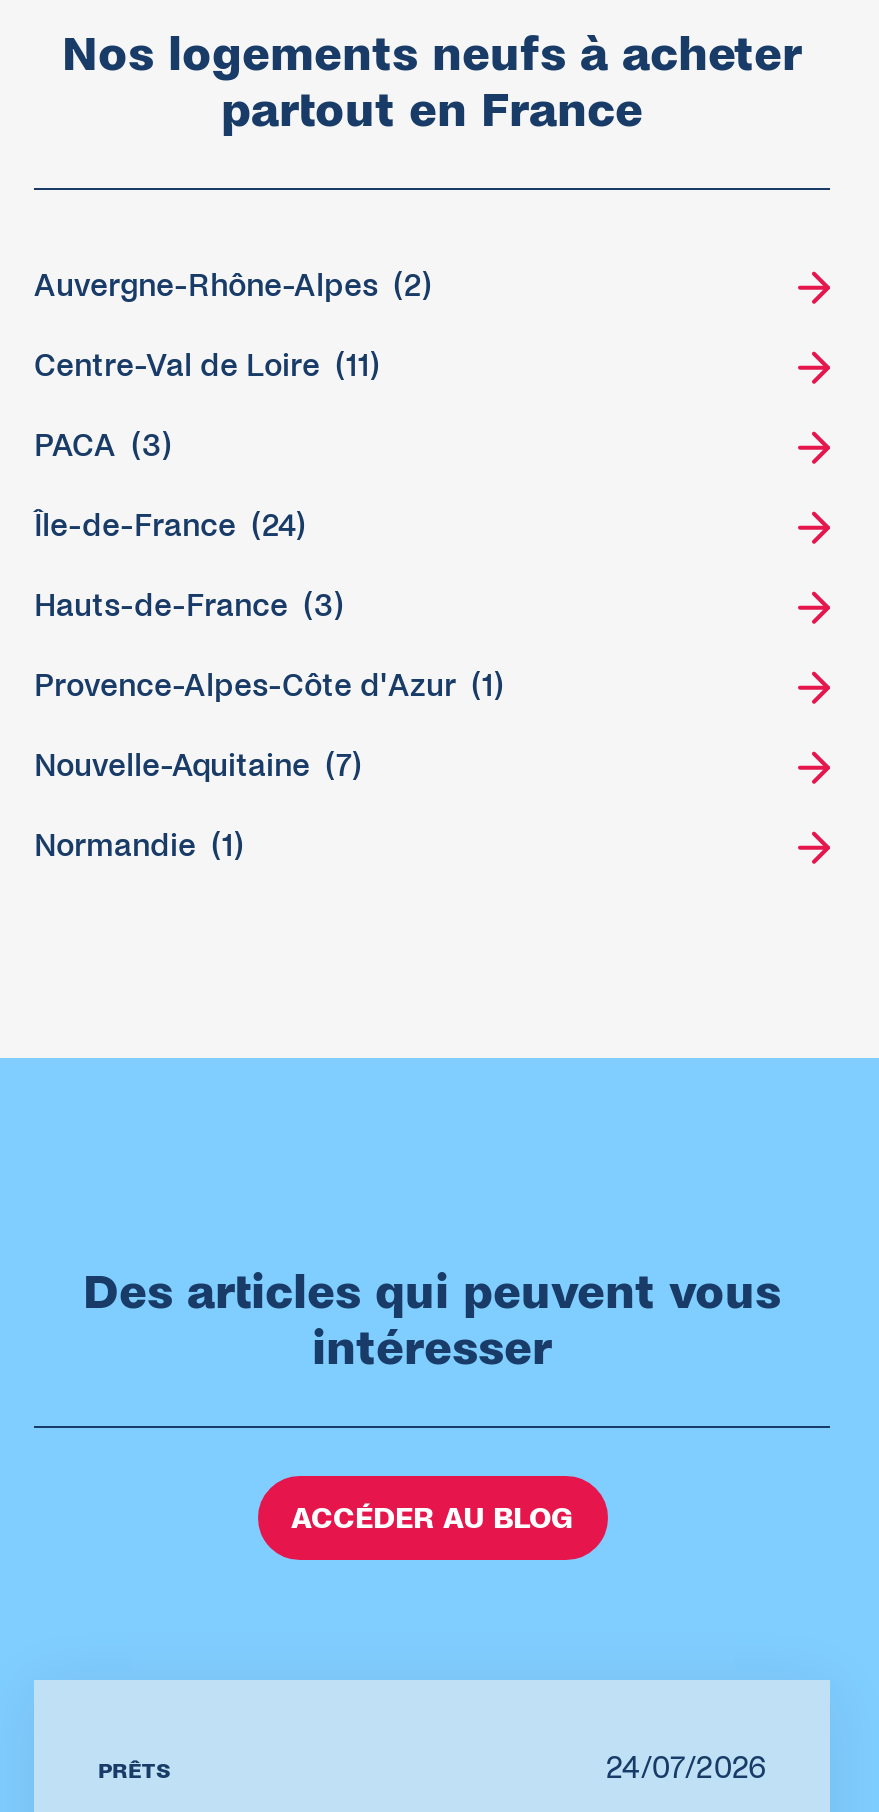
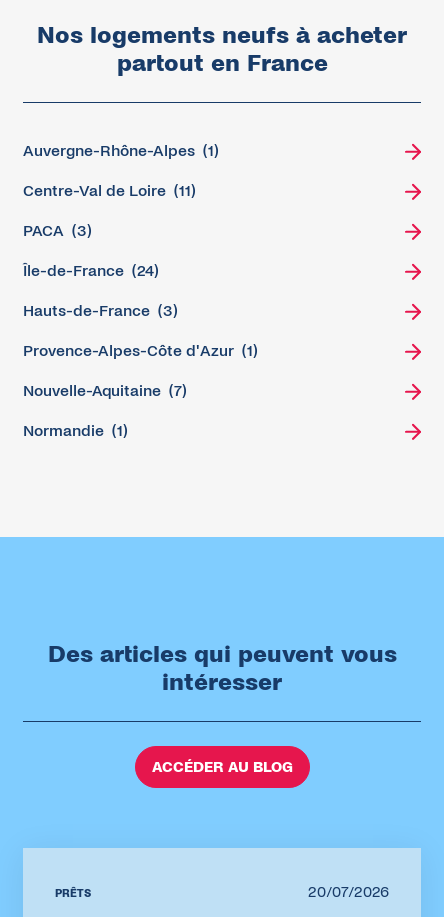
- Auvergne-Rhône-Alpes (2)
+ Auvergne-Rhône-Alpes (1)

- 24/07/2026
+ 20/07/2026
